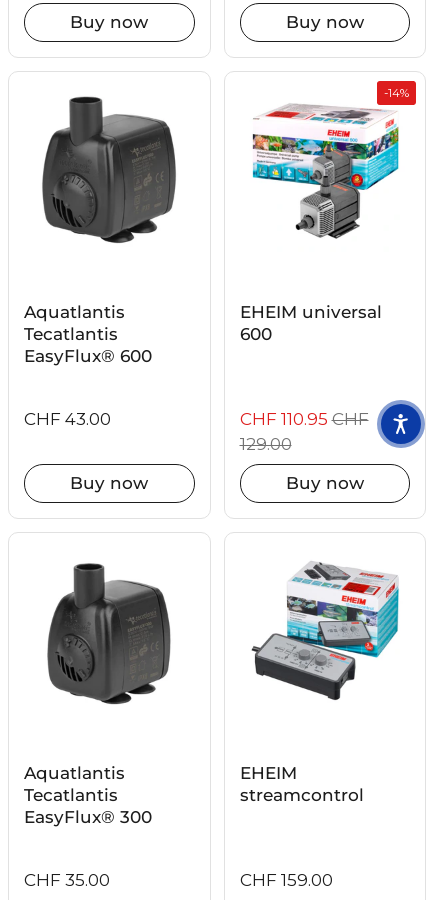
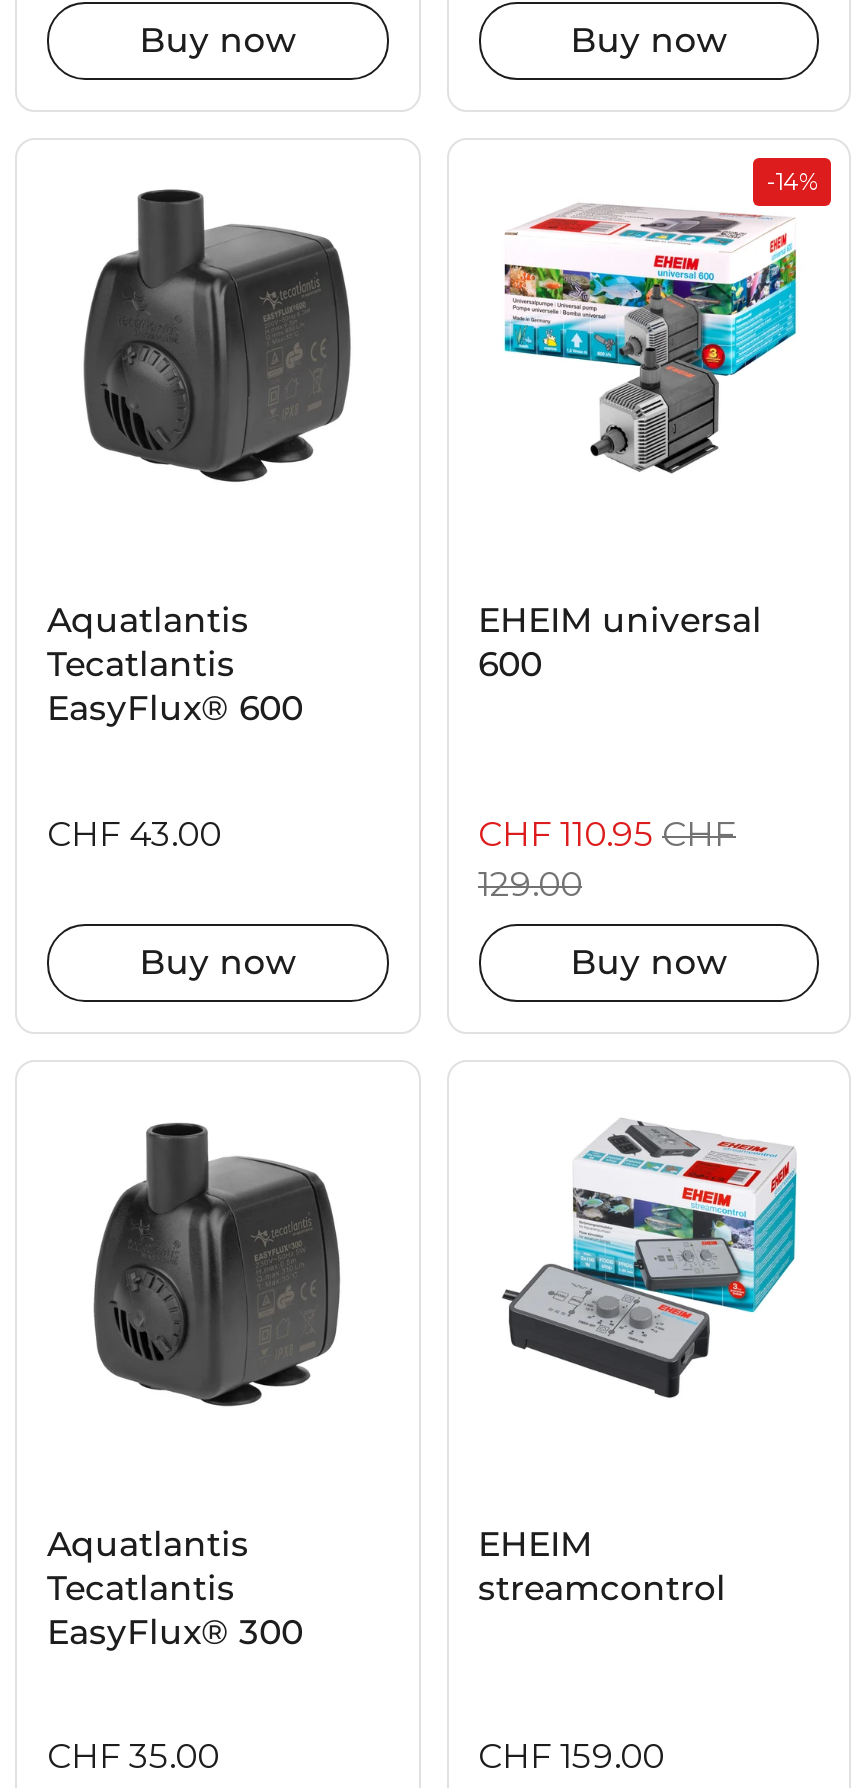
- [image]
